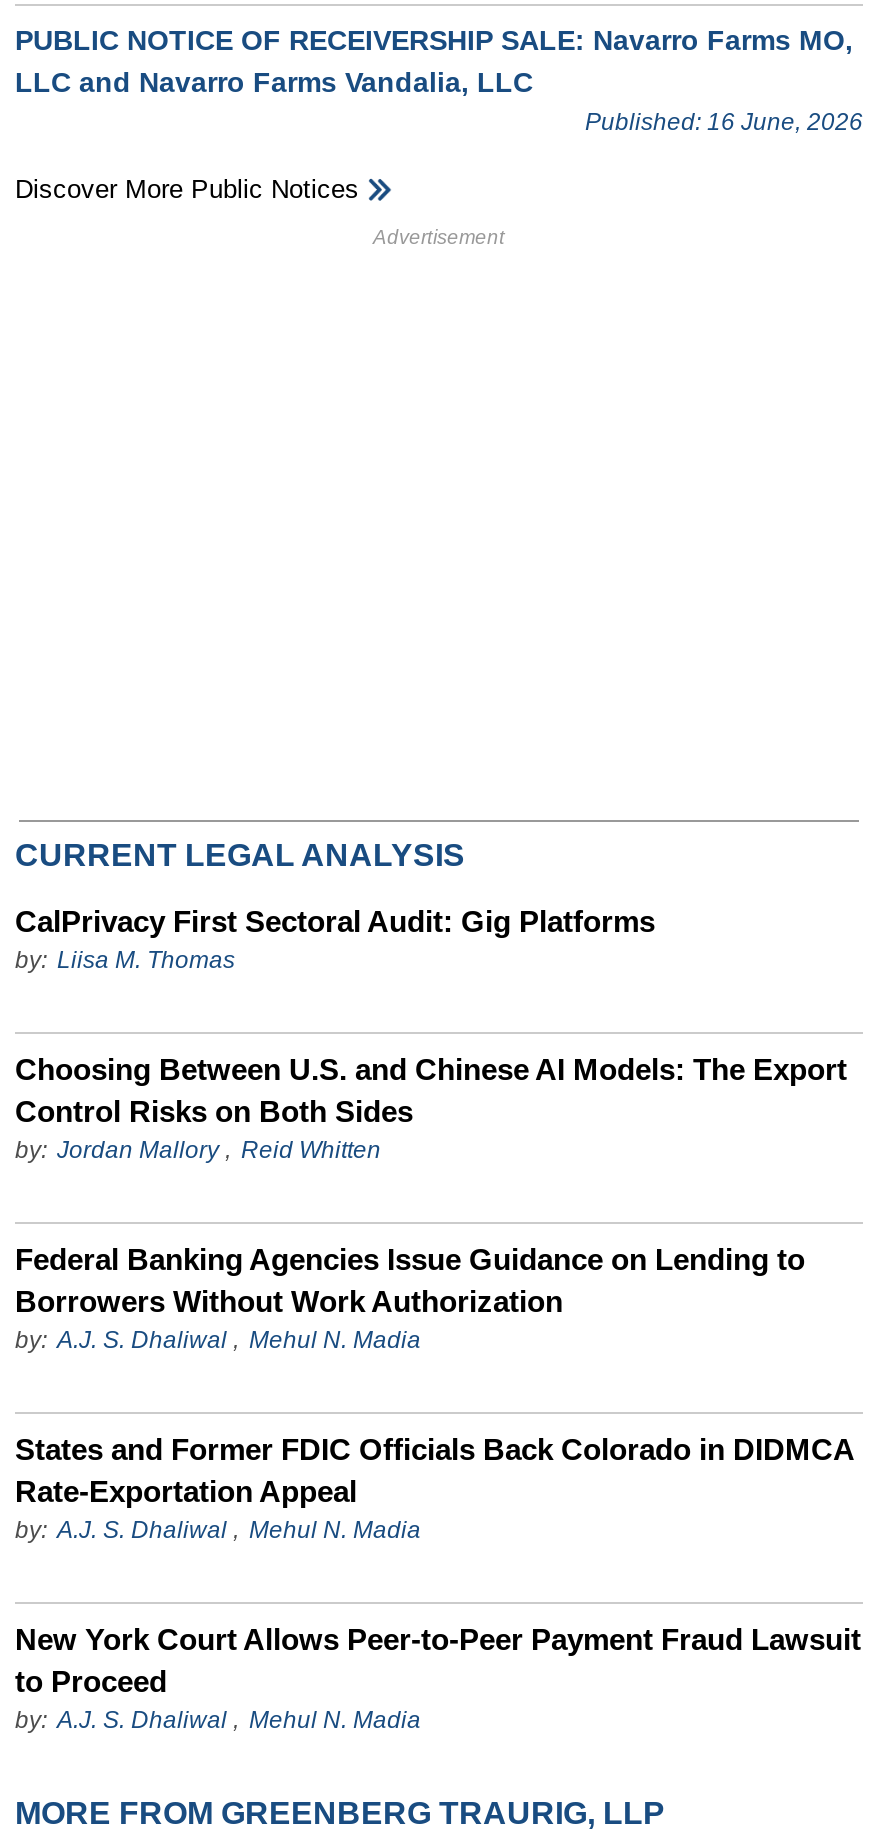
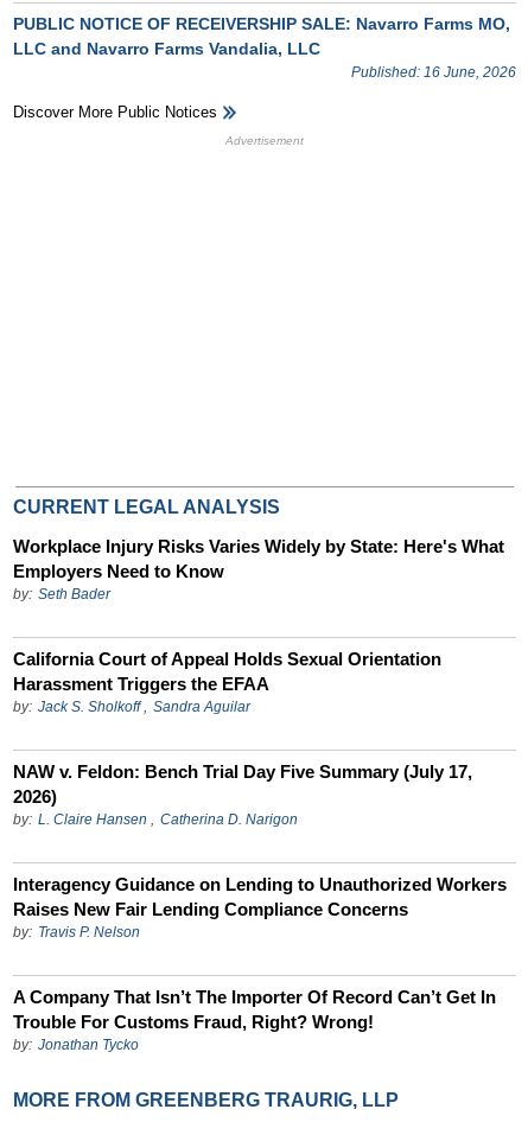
- CalPrivacy First Sectoral Audit: Gig Platforms
- by: Liisa M. Thomas
+ Workplace Injury Risks Varies Widely by State: Here's What
+ Employers Need to Know
+ by: Seth Bader

- Choosing Between U.S. and Chinese AI Models: The Export
- Control Risks on Both Sides
- by: Jordan Mallory, Reid Whitten
+ California Court of Appeal Holds Sexual Orientation
+ Harassment Triggers the EFAA
+ by: Jack S. Sholkoff, Sandra Aguilar

- Federal Banking Agencies Issue Guidance on Lending to
- Borrowers Without Work Authorization
- by: A.J. S. Dhaliwal, Mehul N. Madia
+ NAW v. Feldon: Bench Trial Day Five Summary (July 17,
+ 2026)
+ by: L. Claire Hansen, Catherina D. Narigon

- States and Former FDIC Officials Back Colorado in DIDMCA
- Rate-Exportation Appeal
- by: A.J. S. Dhaliwal, Mehul N. Madia
+ Interagency Guidance on Lending to Unauthorized Workers
+ Raises New Fair Lending Compliance Concerns
+ by: Travis P. Nelson

- New York Court Allows Peer-to-Peer Payment Fraud Lawsuit
- to Proceed
- by: A.J. S. Dhaliwal, Mehul N. Madia
+ A Company That Isn’t The Importer Of Record Can’t Get In
+ Trouble For Customs Fraud, Right? Wrong!
+ by: Jonathan Tycko
